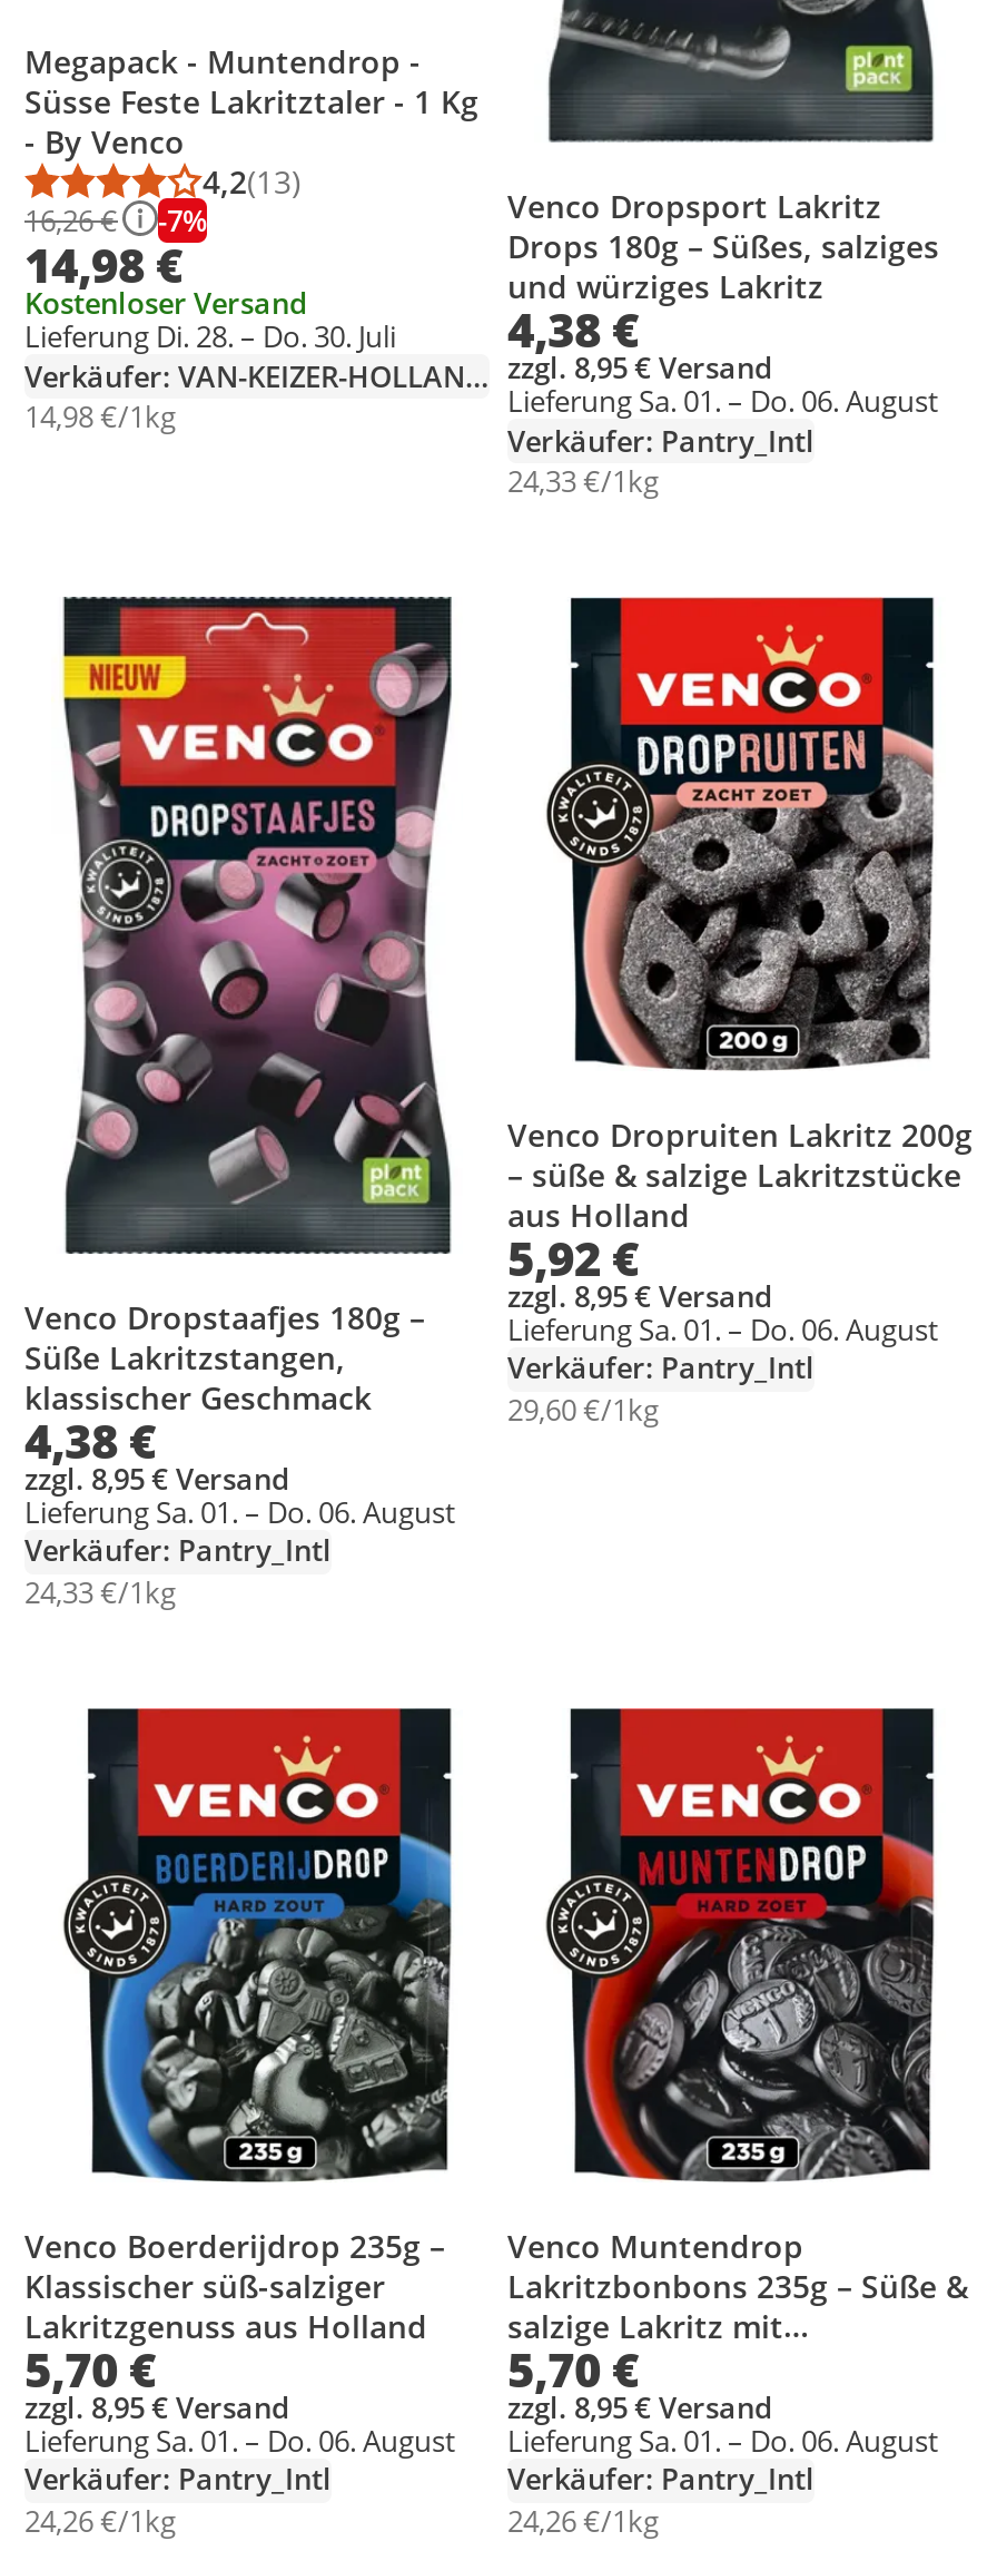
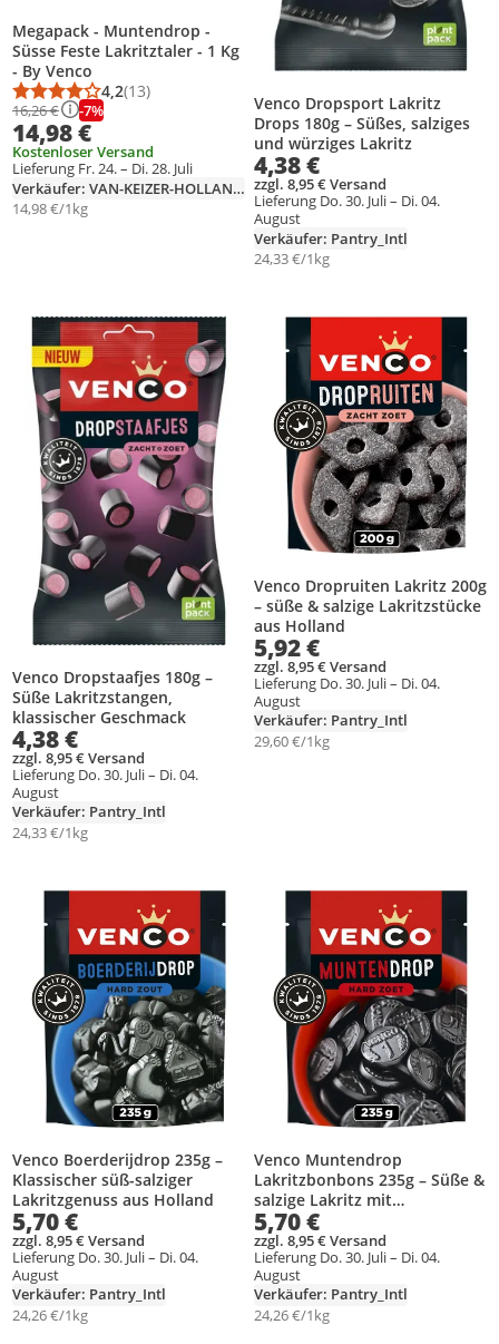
- Lieferung Di. 28. – Do. 30. Juli
+ Lieferung Fr. 24. – Di. 28. Juli

- Lieferung Sa. 01. – Do. 06. August
+ Lieferung Do. 30. Juli – Di. 04.
+ August

- Lieferung Sa. 01. – Do. 06. August
+ Lieferung Do. 30. Juli – Di. 04.
+ August

- Lieferung Sa. 01. – Do. 06. August
+ Lieferung Do. 30. Juli – Di. 04.
+ August

- Lieferung Sa. 01. – Do. 06. August
+ Lieferung Do. 30. Juli – Di. 04.
+ August

- Lieferung Sa. 01. – Do. 06. August
+ Lieferung Do. 30. Juli – Di. 04.
+ August
